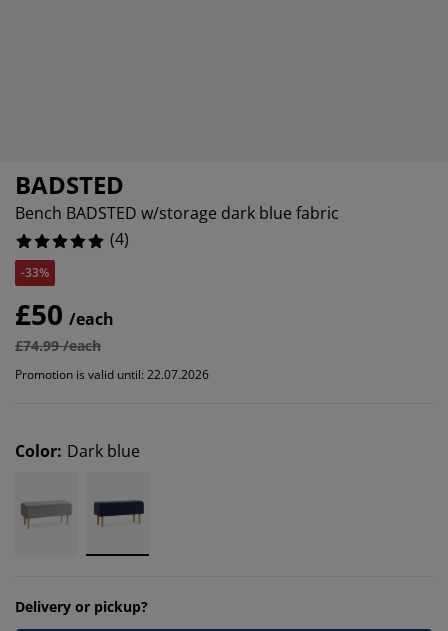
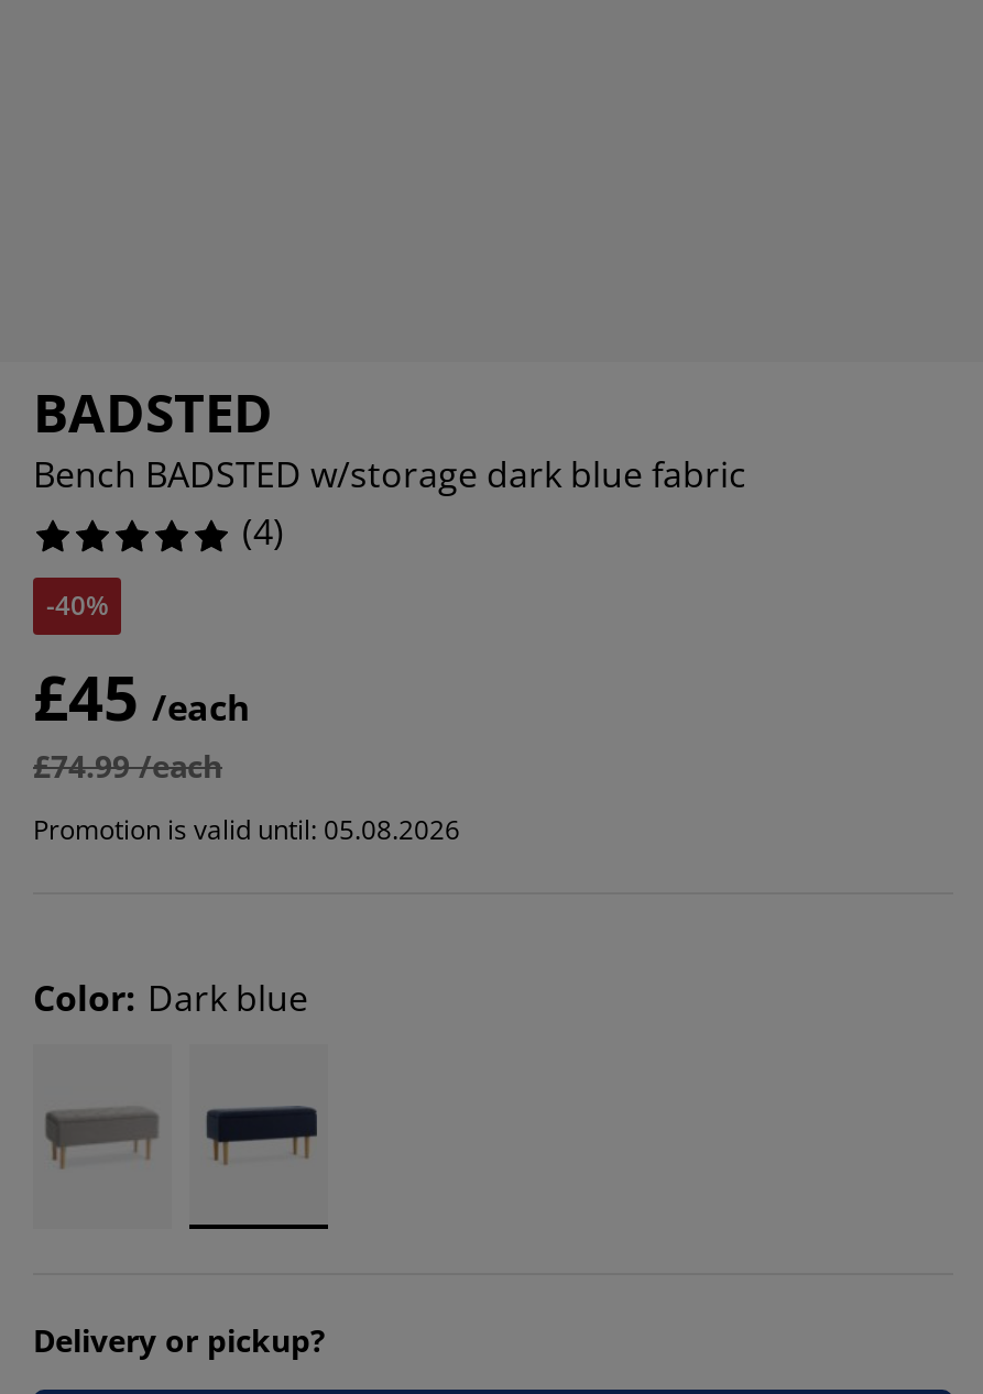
- -33%
+ -40%

- £50 /each
+ £45 /each

- Promotion is valid until: 22.07.2026
+ Promotion is valid until: 05.08.2026
